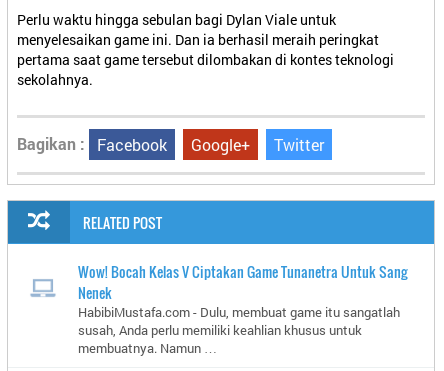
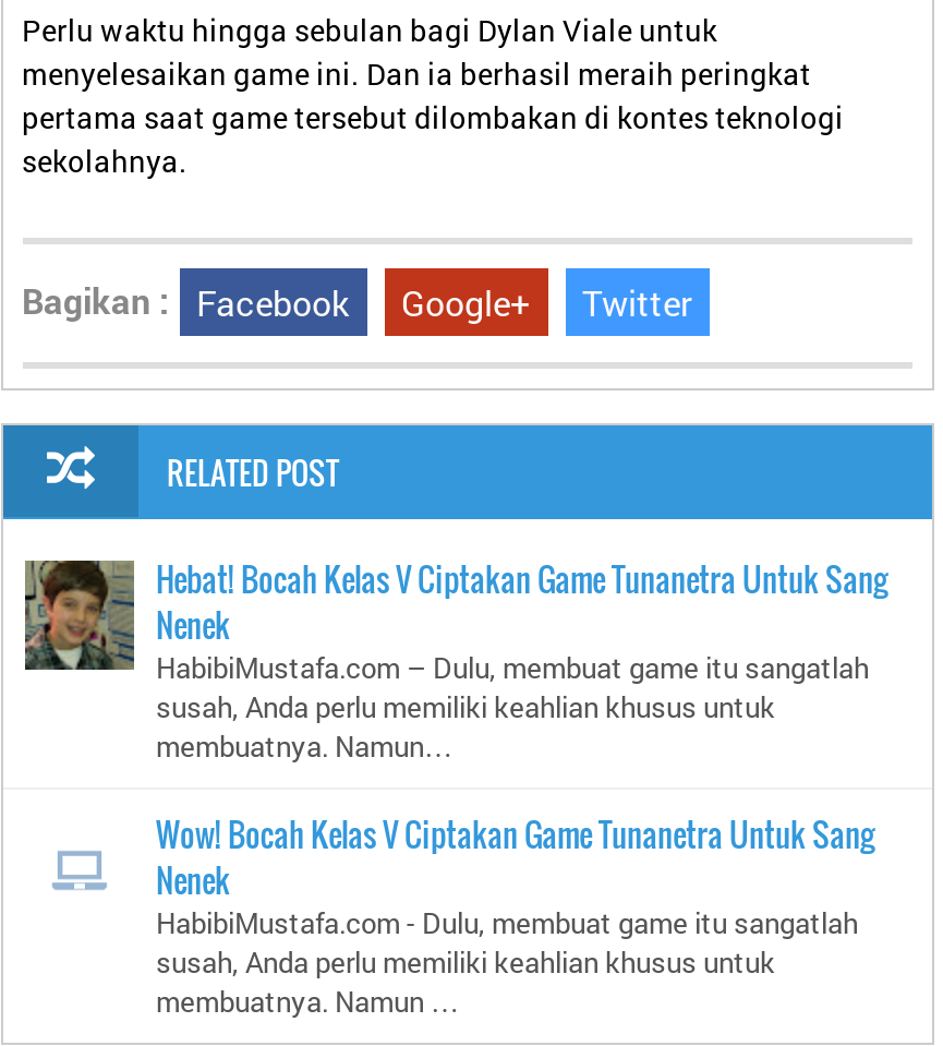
+ [image]
+ Hebat! Bocah Kelas V Ciptakan Game Tunanetra Untuk Sang
+ Nenek
+ HabibiMustafa.com – Dulu, membuat game itu sangatlah
+ susah, Anda perlu memiliki keahlian khusus untuk
+ membuatnya. Namun…
